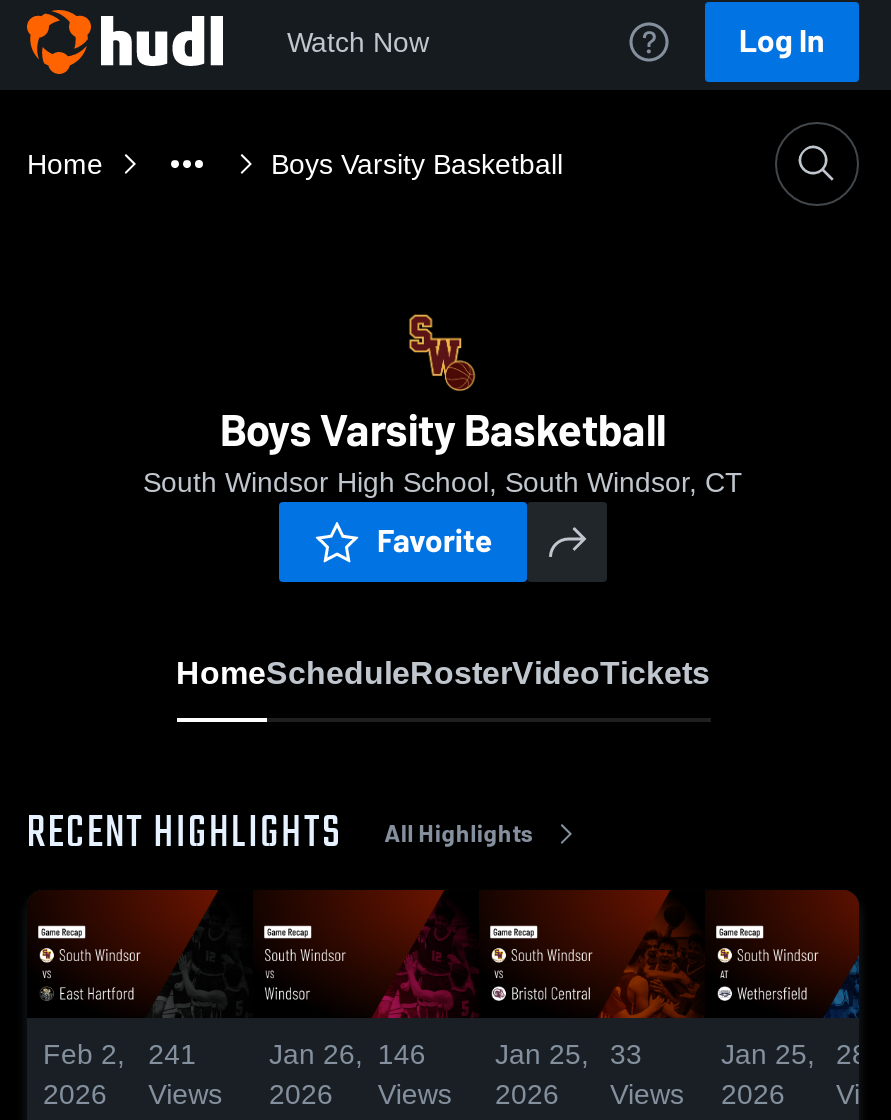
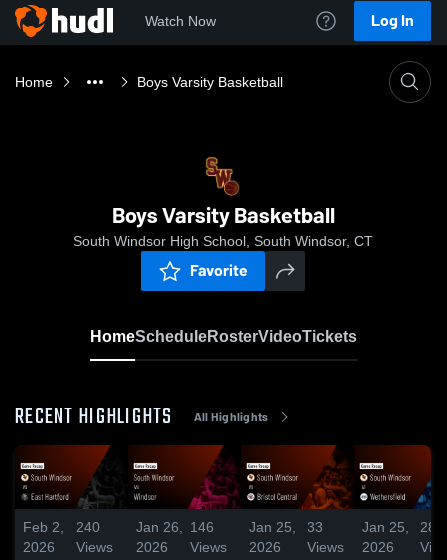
- Feb 2, 241
+ Feb 2, 240
